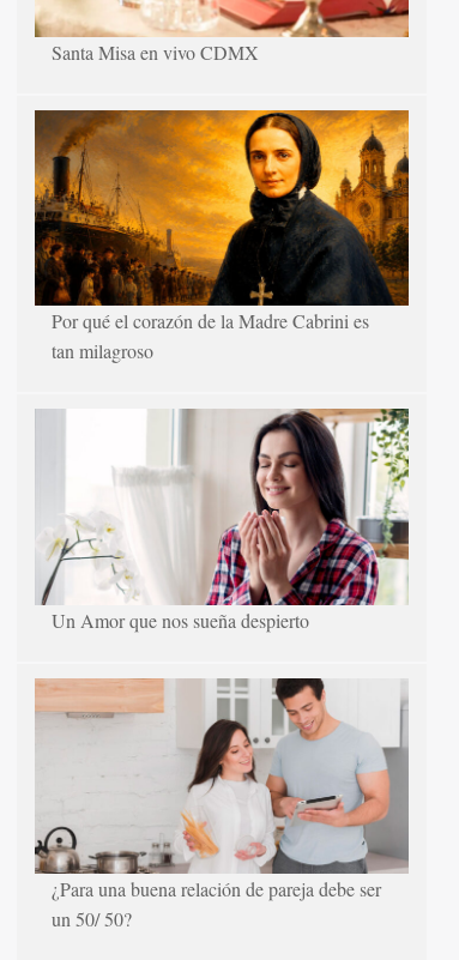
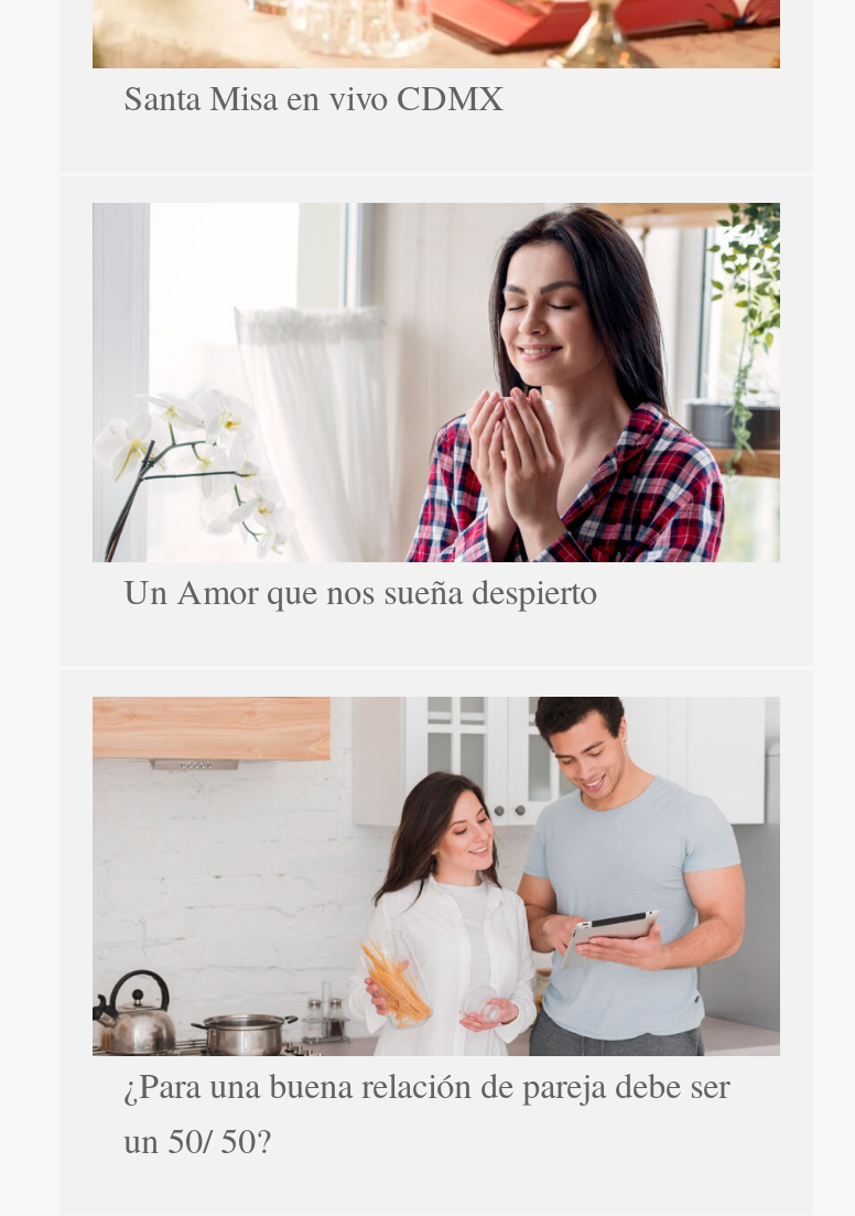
- [image]
- Por qué el corazón de la Madre Cabrini es
- tan milagroso
